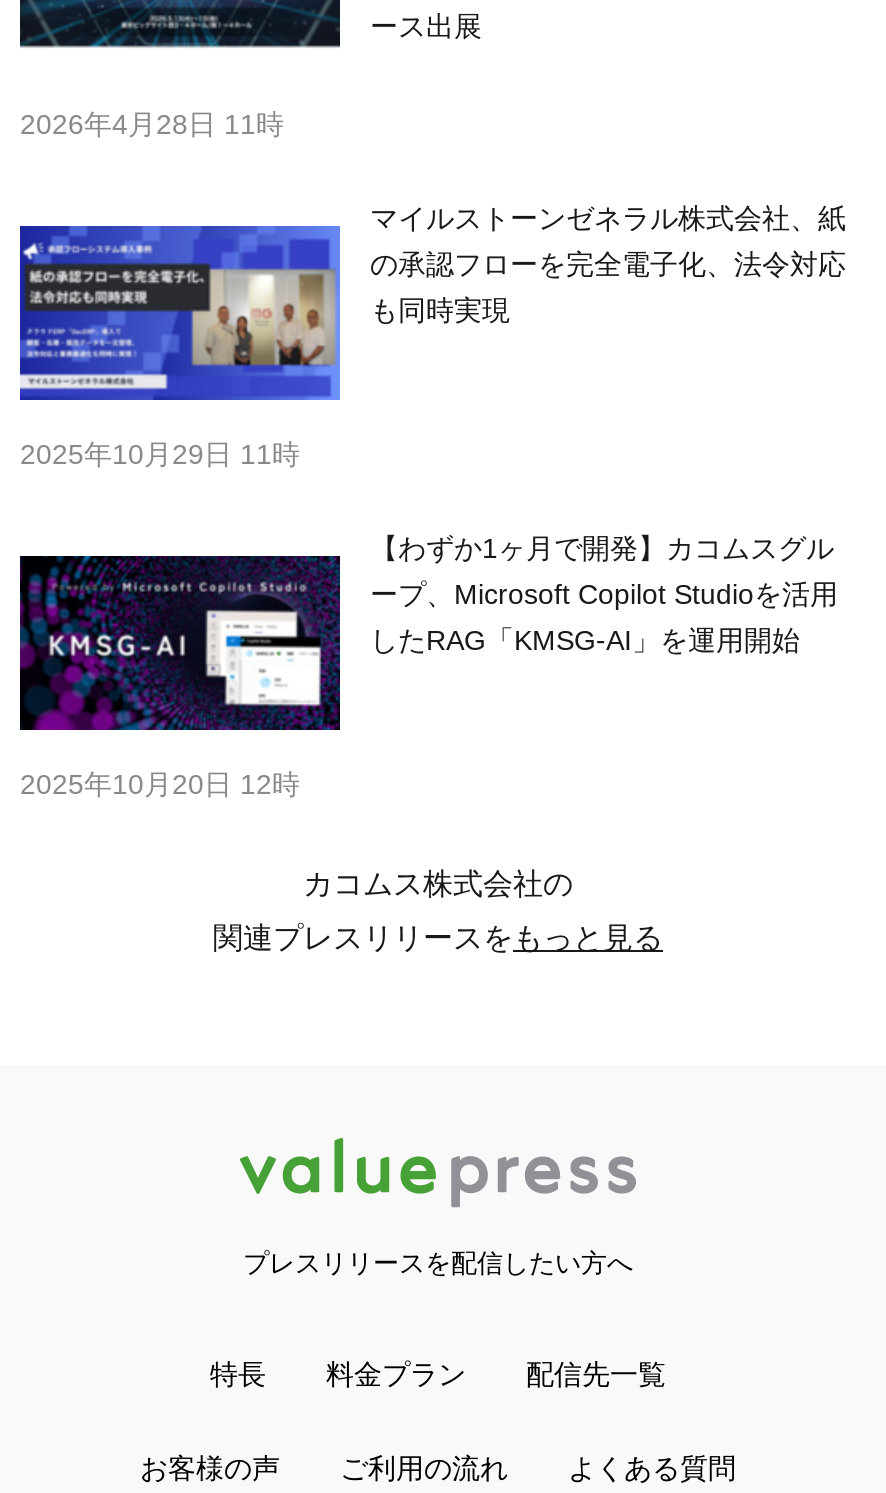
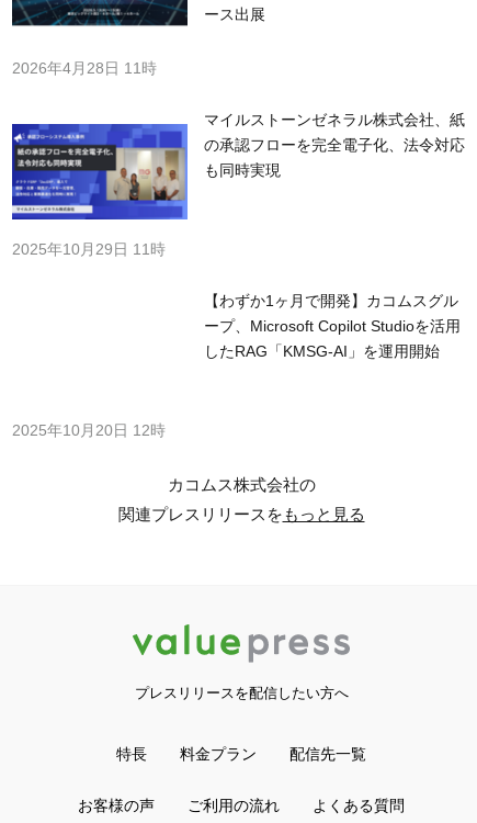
- [image]
